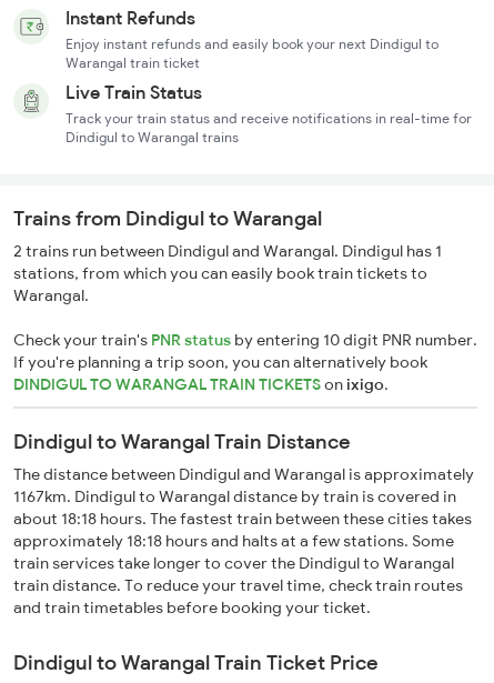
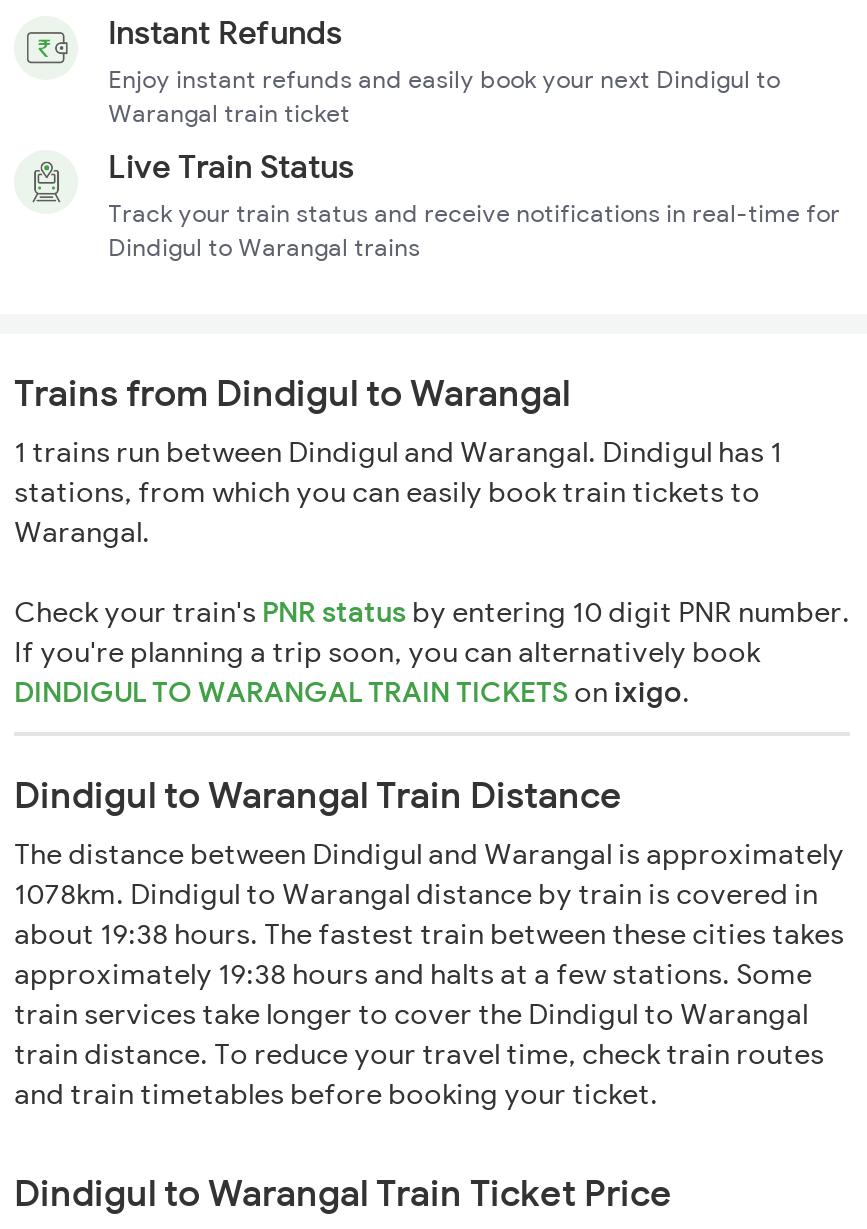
- 2 trains run between Dindigul and Warangal. Dindigul has 1
+ 1 trains run between Dindigul and Warangal. Dindigul has 1

- 1167km. Dindigul to Warangal distance by train is covered in
+ 1078km. Dindigul to Warangal distance by train is covered in

- about 18:18 hours. The fastest train between these cities takes
+ about 19:38 hours. The fastest train between these cities takes

- approximately 18:18 hours and halts at a few stations. Some
+ approximately 19:38 hours and halts at a few stations. Some
